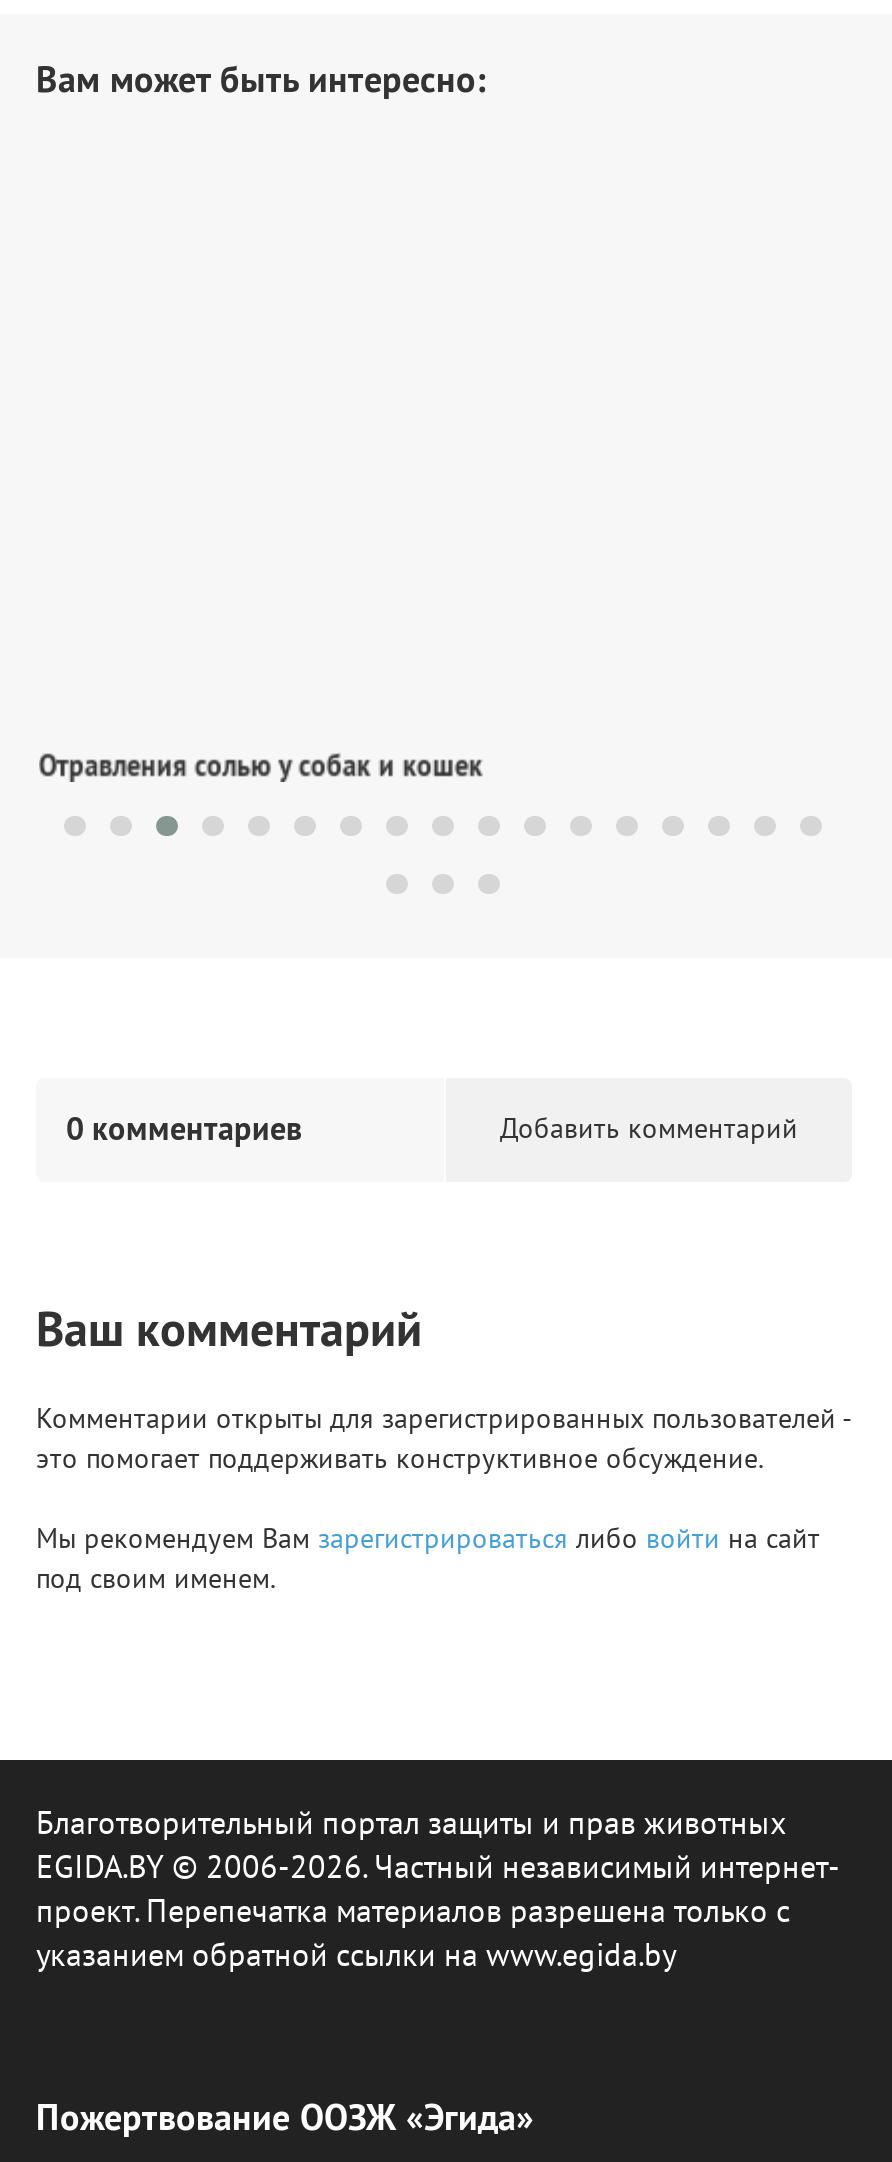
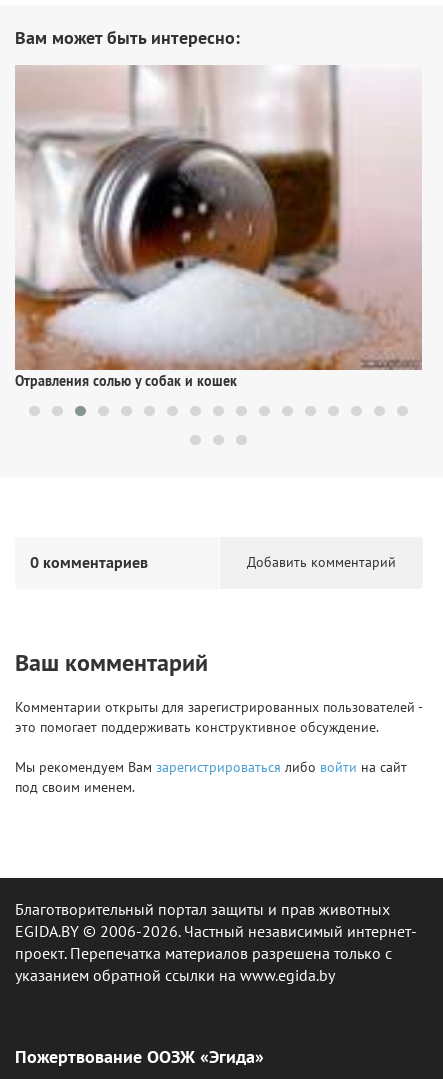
+ [image]
